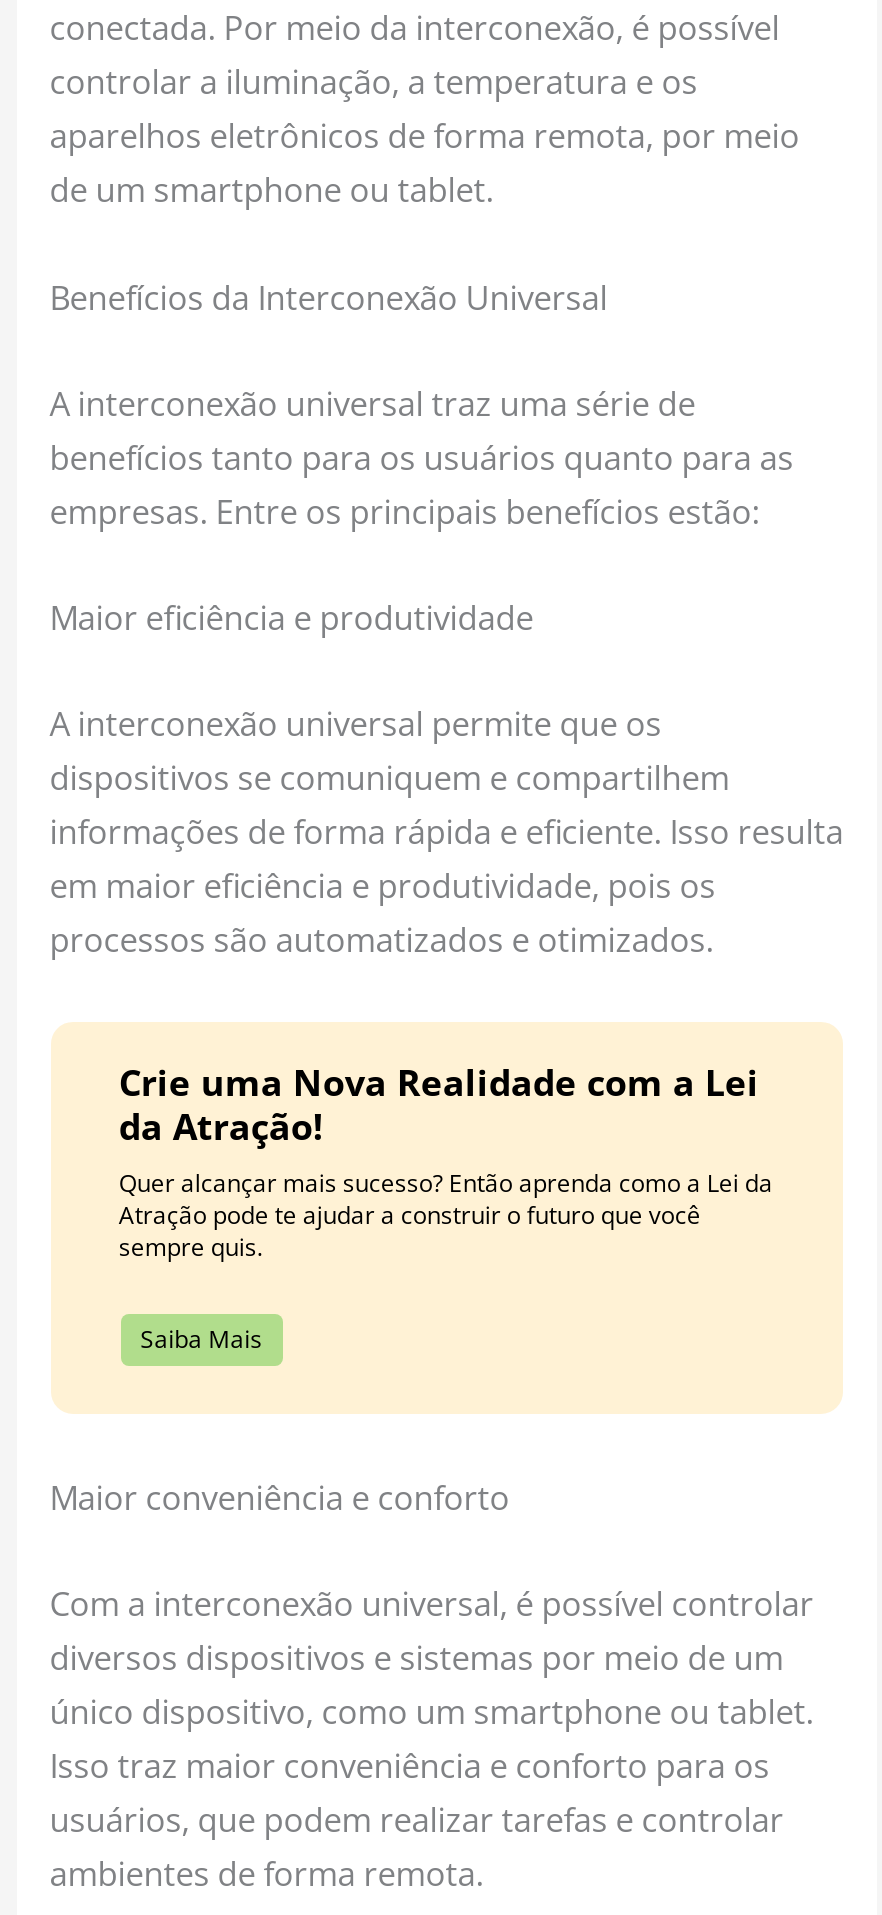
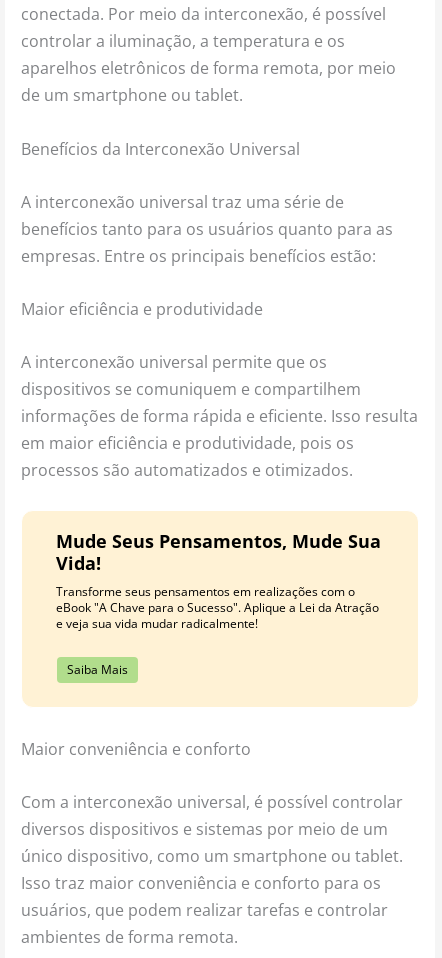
- Crie uma Nova Realidade com a Lei
- da Atração!
- Quer alcançar mais sucesso? Então aprenda como a Lei da
- Atração pode te ajudar a construir o futuro que você
- sempre quis.
+ Mude Seus Pensamentos, Mude Sua
+ Vida!
+ Transforme seus pensamentos em realizações com o
+ eBook "A Chave para o Sucesso". Aplique a Lei da Atração
+ e veja sua vida mudar radicalmente!
